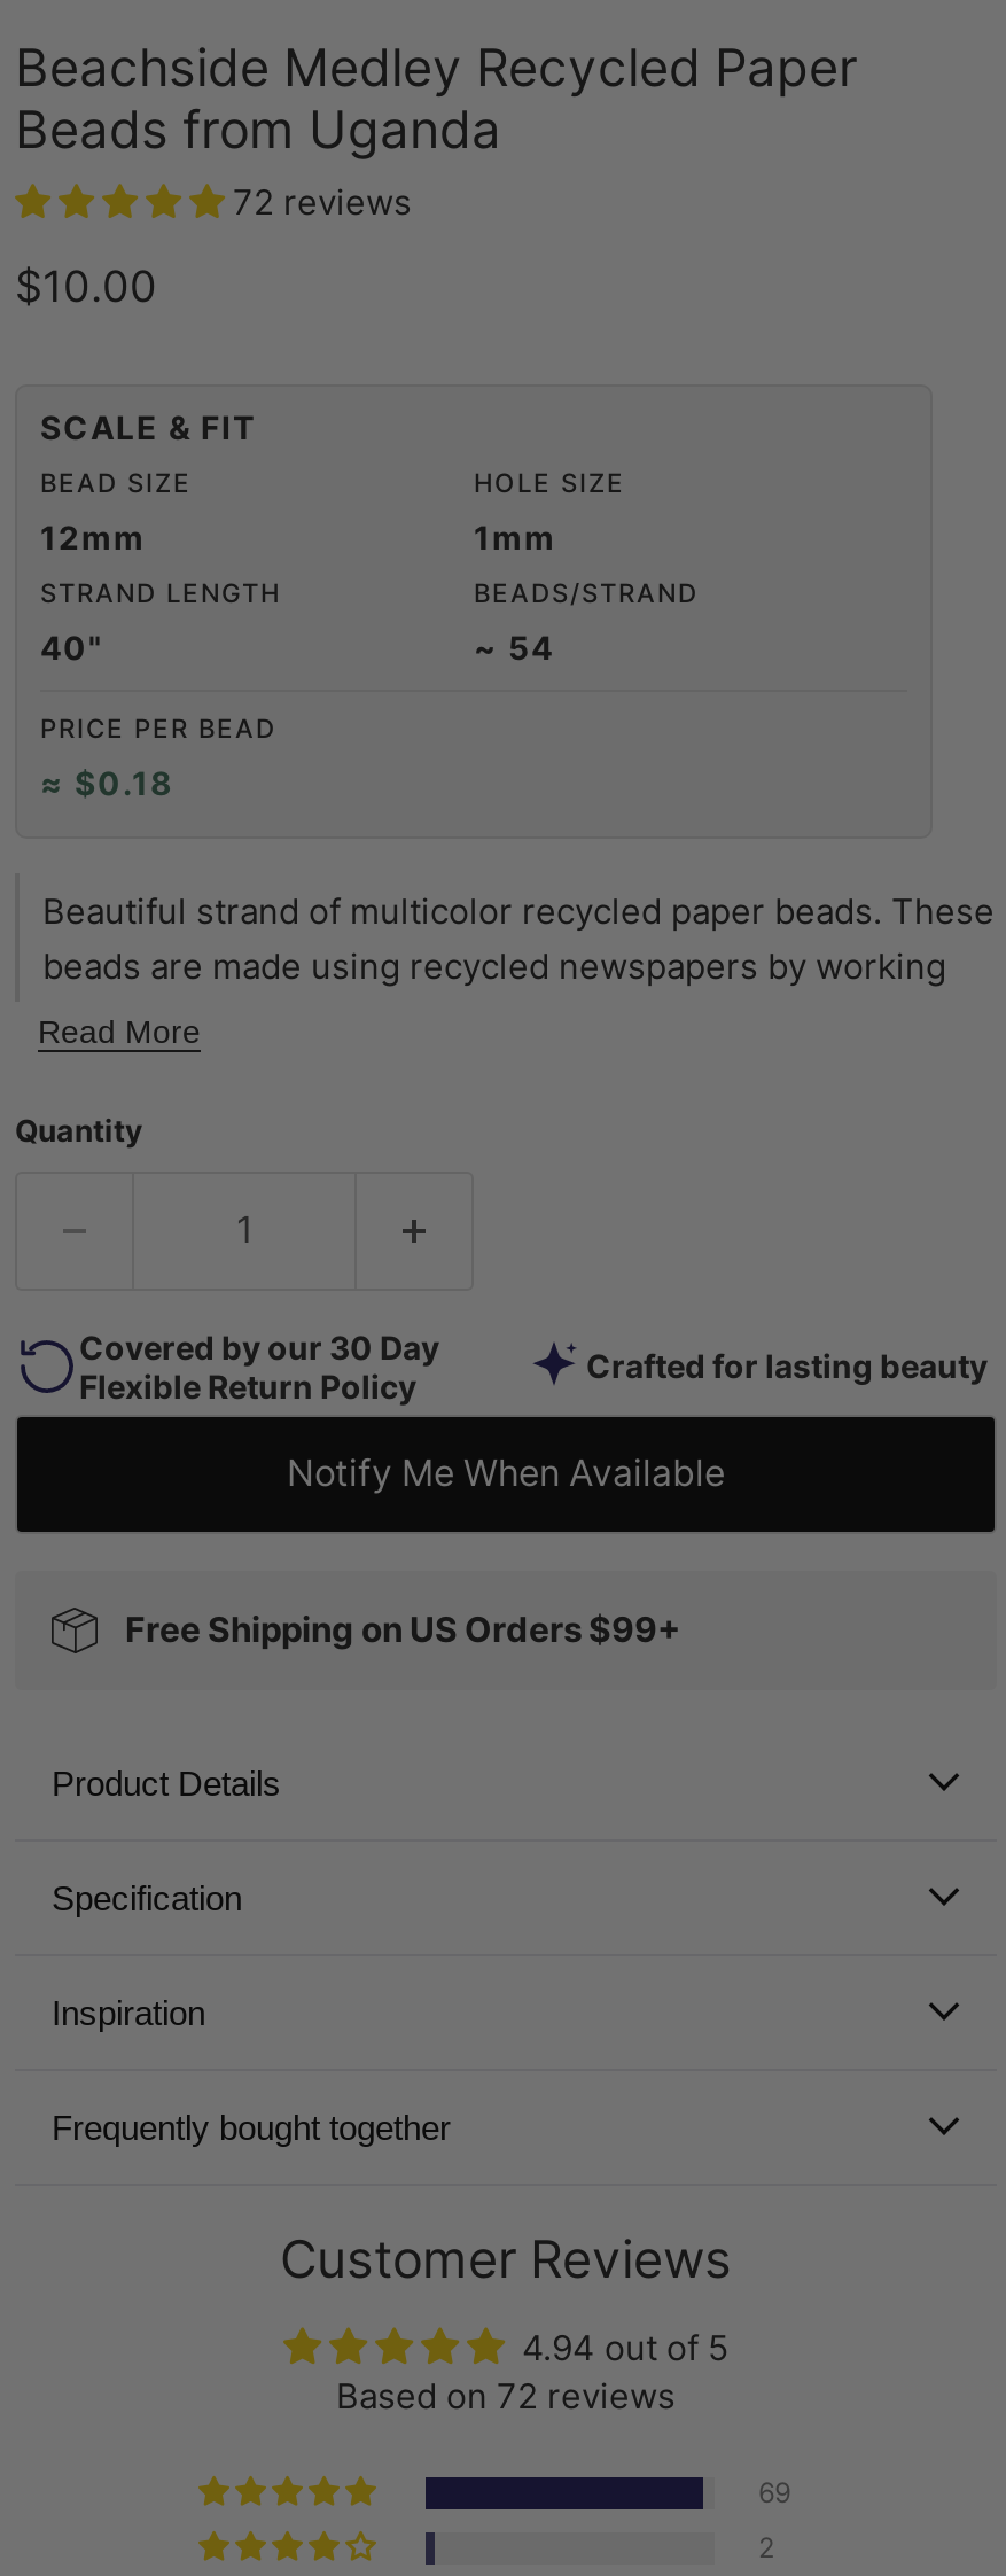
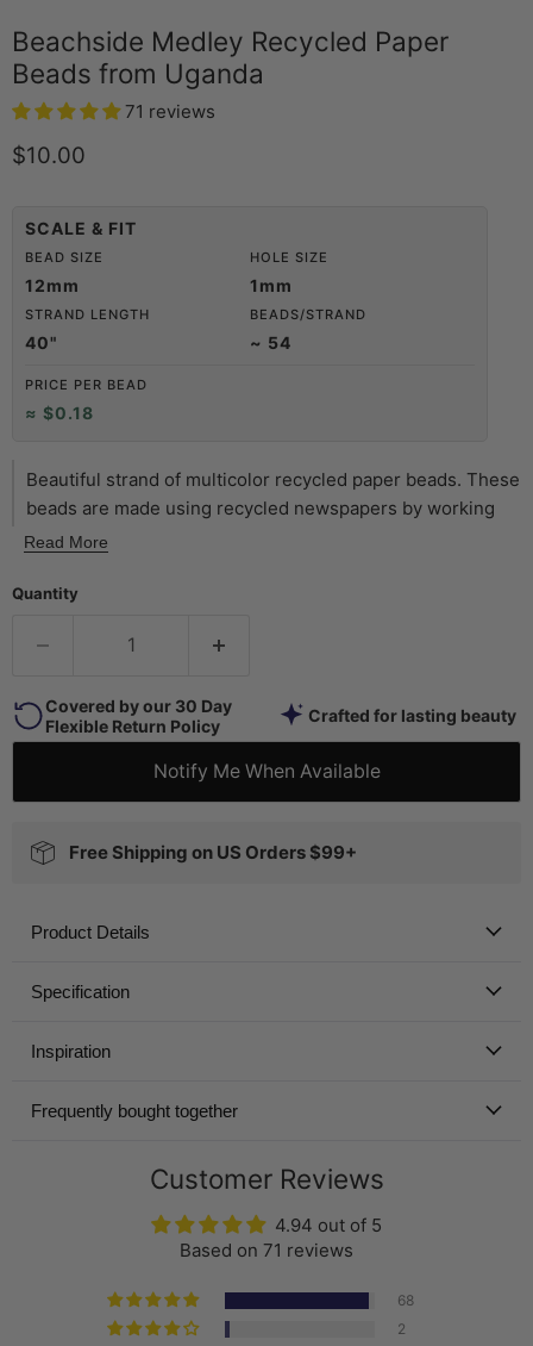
- 72 reviews
+ 71 reviews

- Based on 72 reviews
+ Based on 71 reviews

- 69
+ 68
